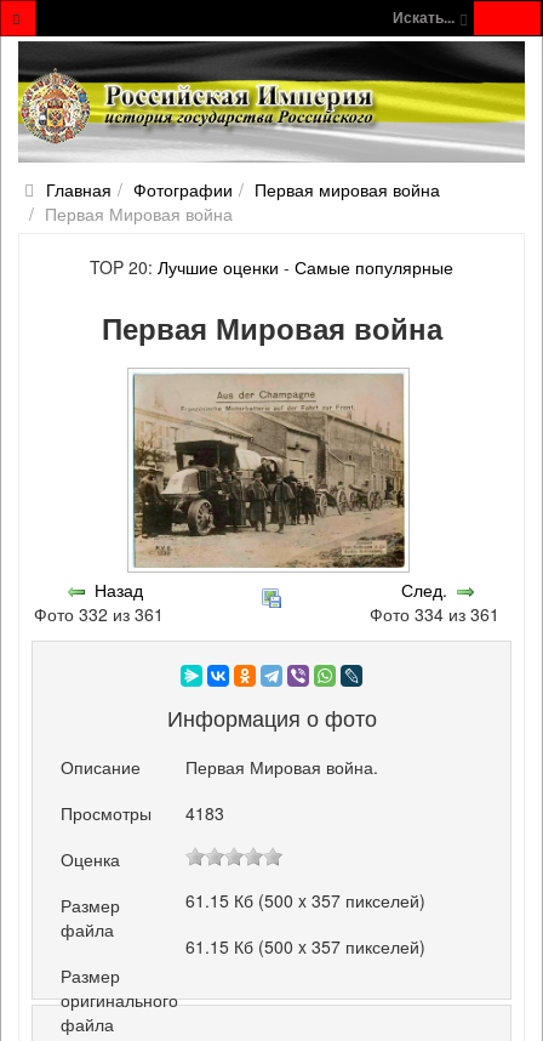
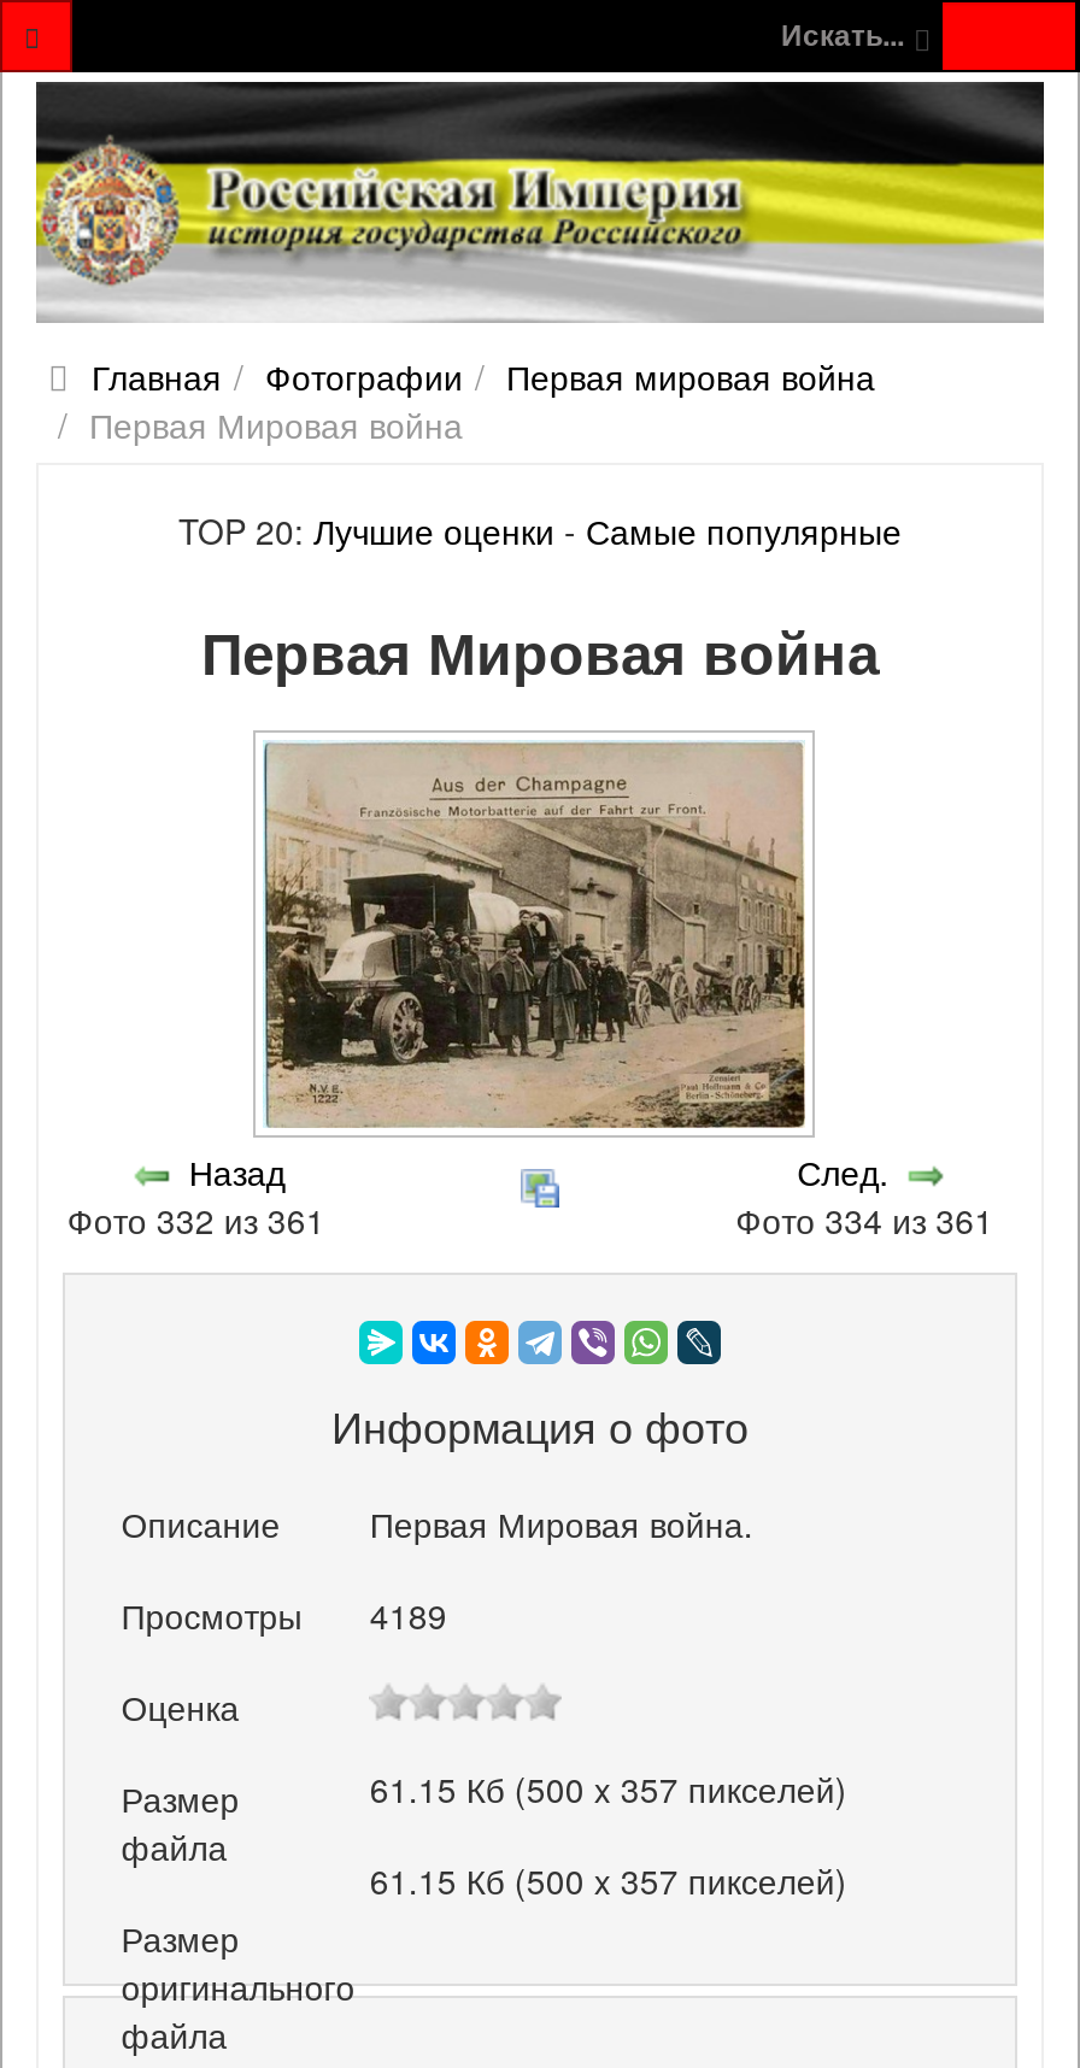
- Просмотры 4183
+ Просмотры 4189
